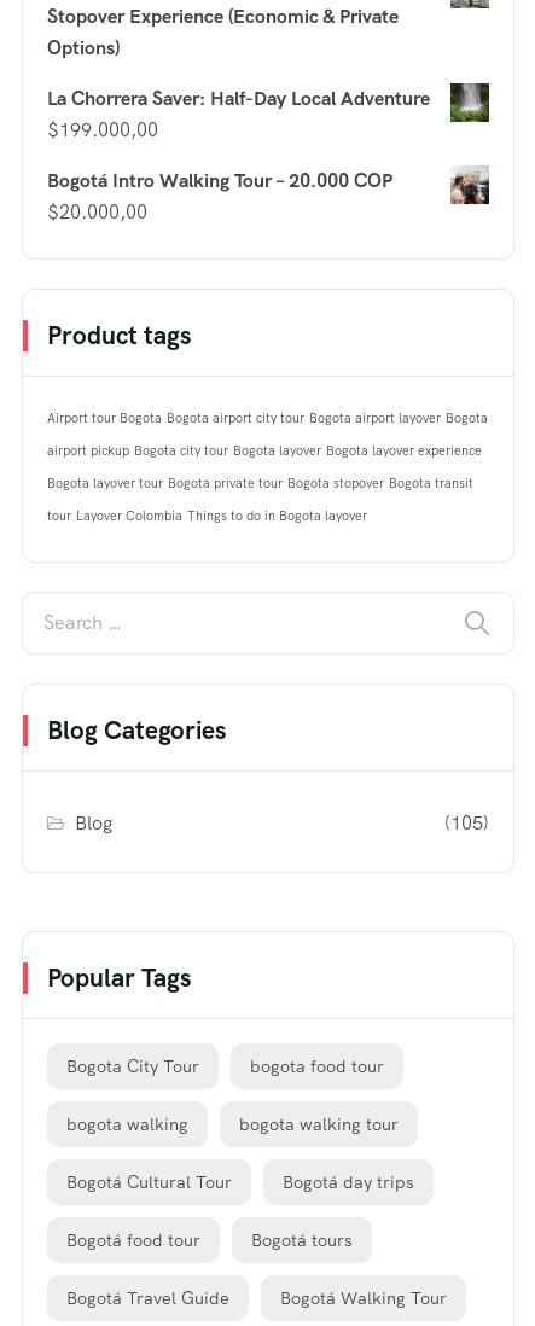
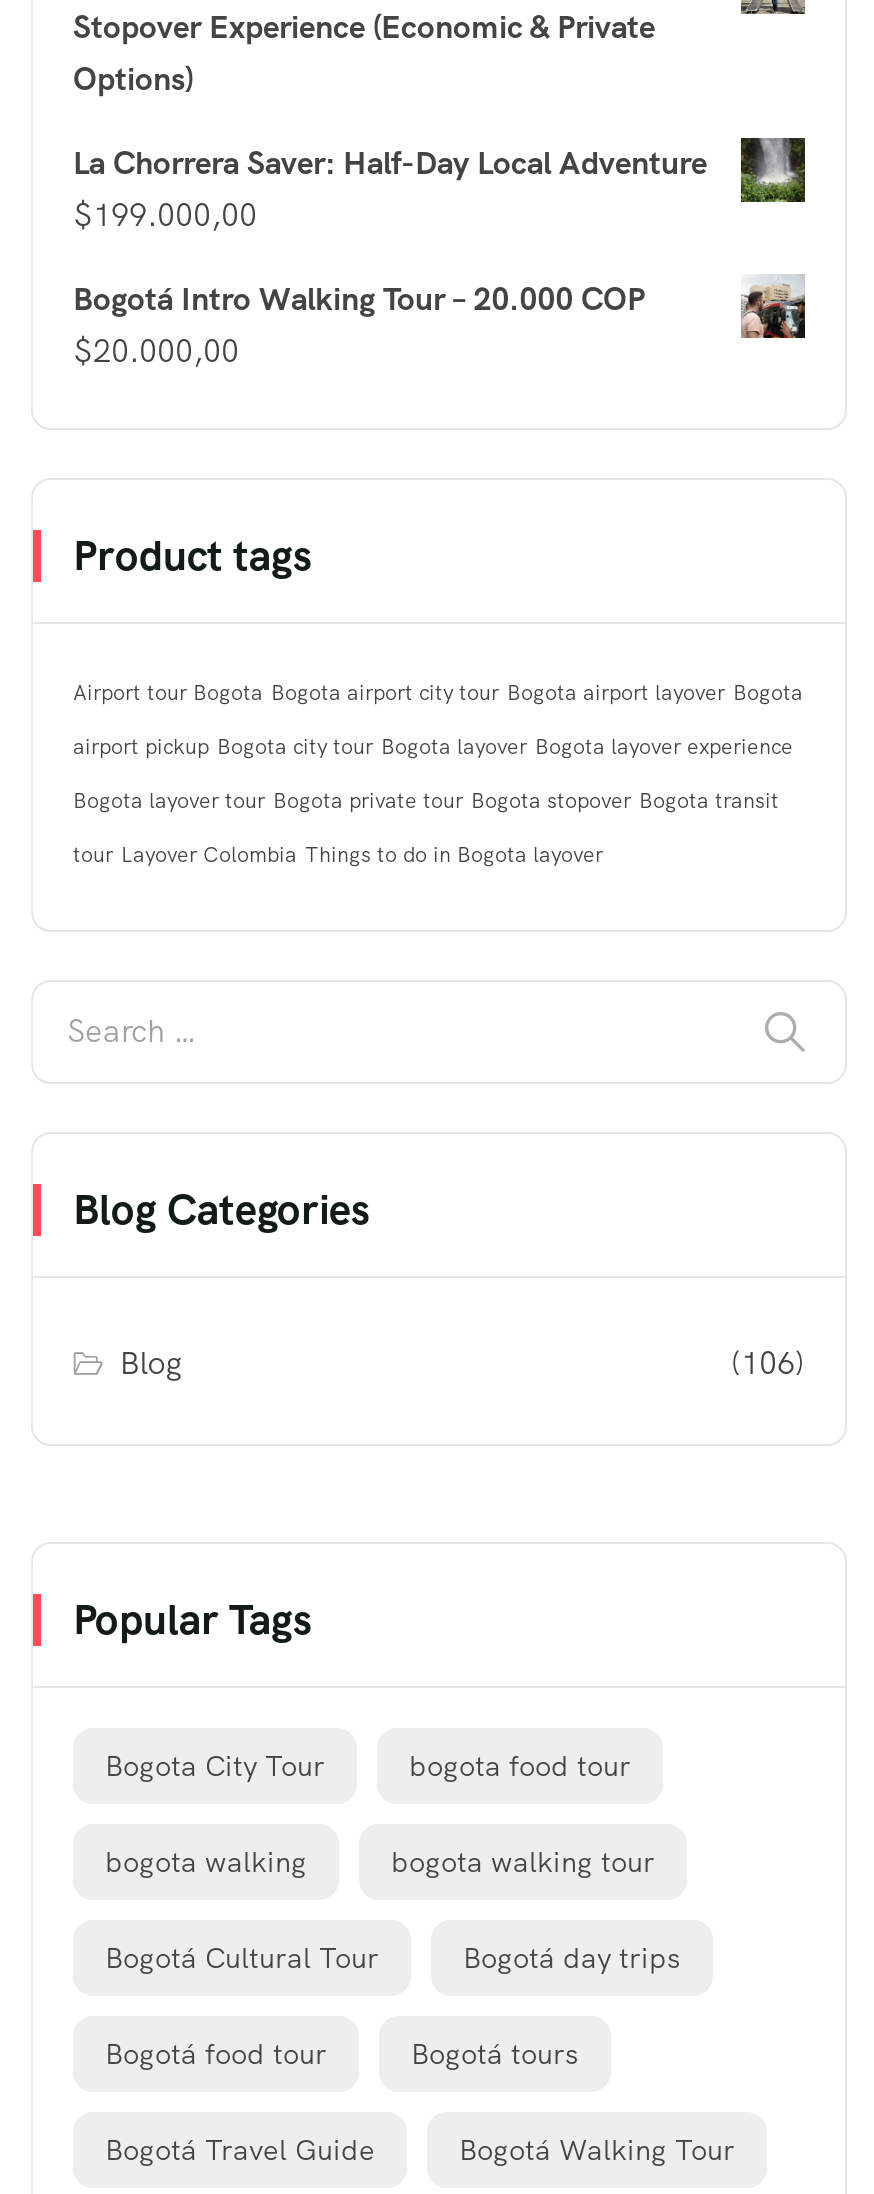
- (105)
+ (106)
